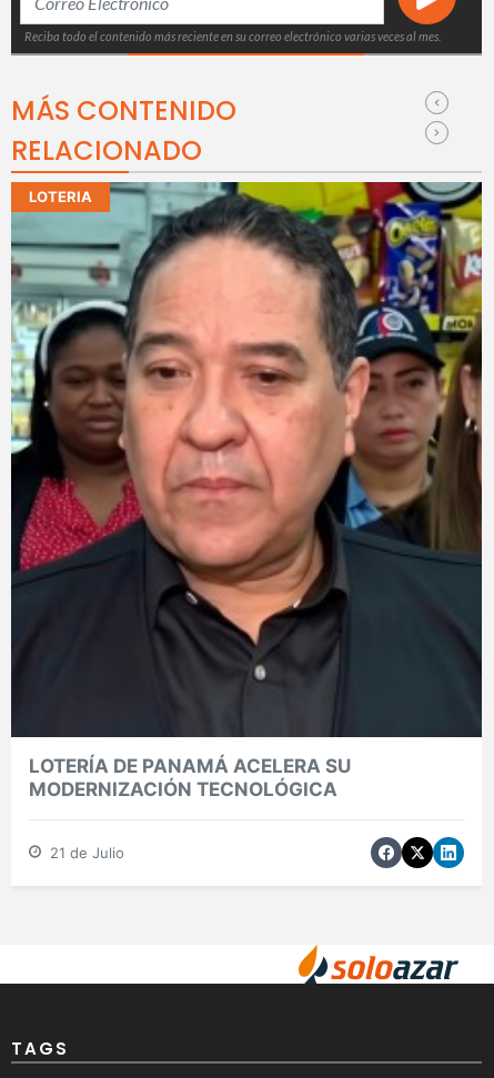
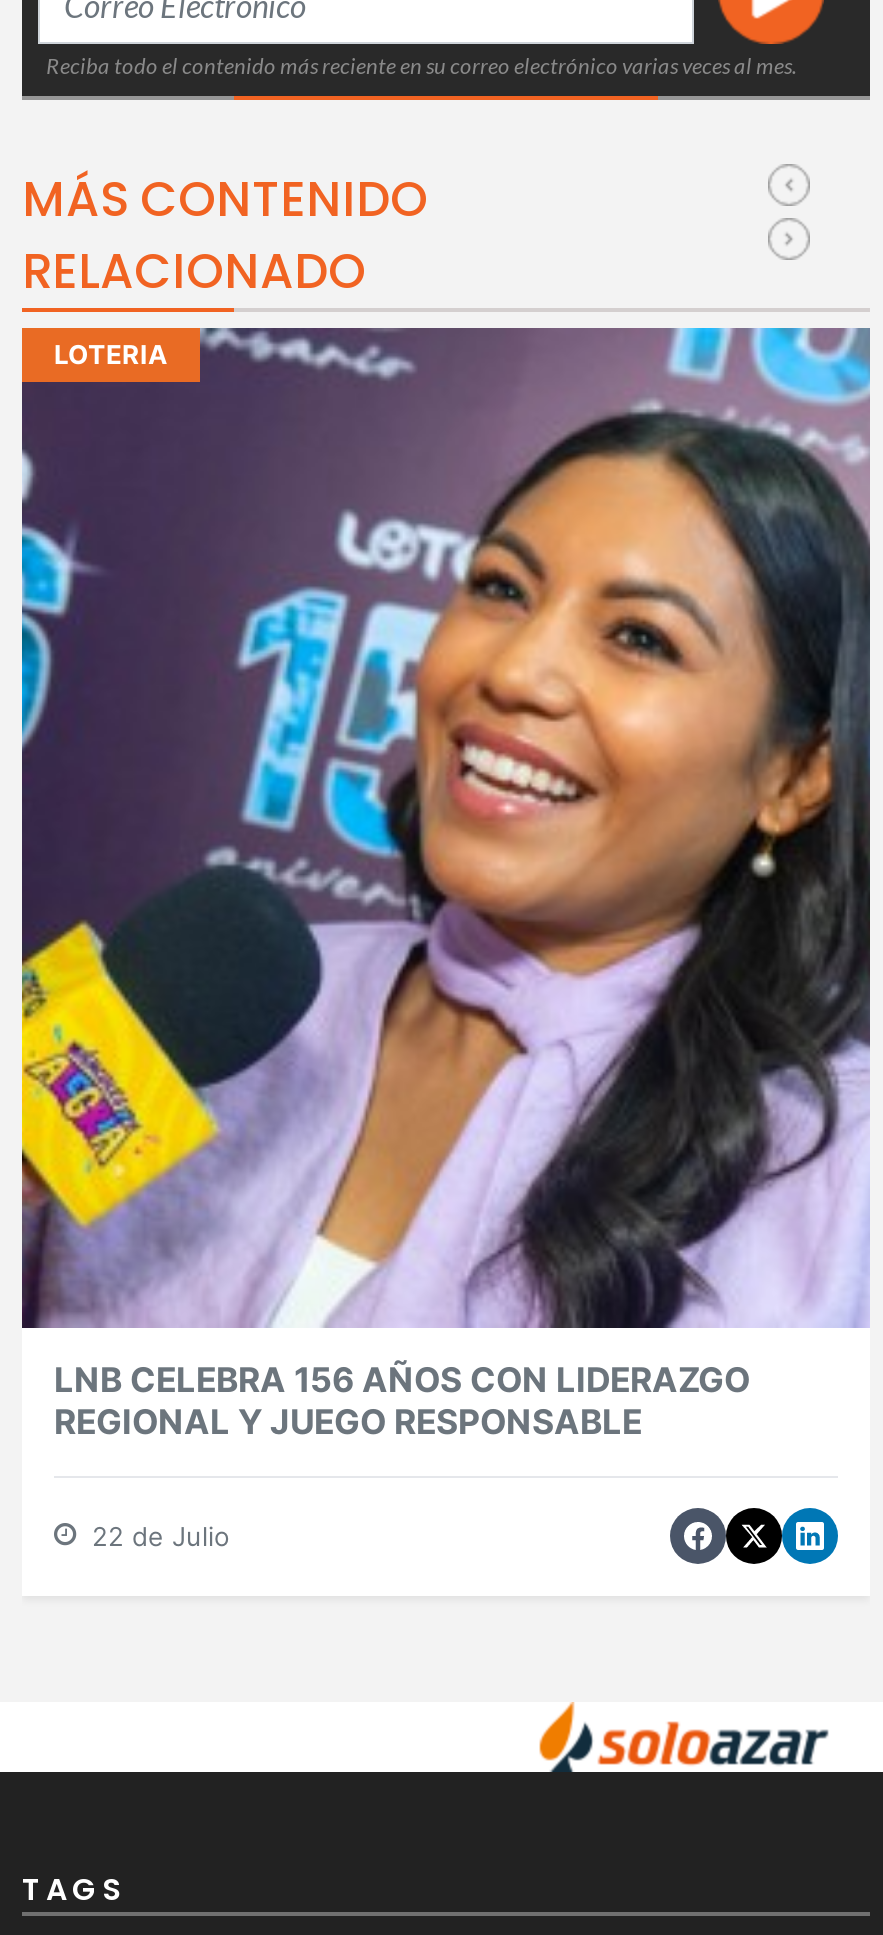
- [image]
- LOTERÍA DE PANAMÁ ACELERA SU
- MODERNIZACIÓN TECNOLÓGICA
+ [image]
+ LNB CELEBRA 156 AÑOS CON LIDERAZGO
+ REGIONAL Y JUEGO RESPONSABLE

- 21 de Julio
+ 22 de Julio
